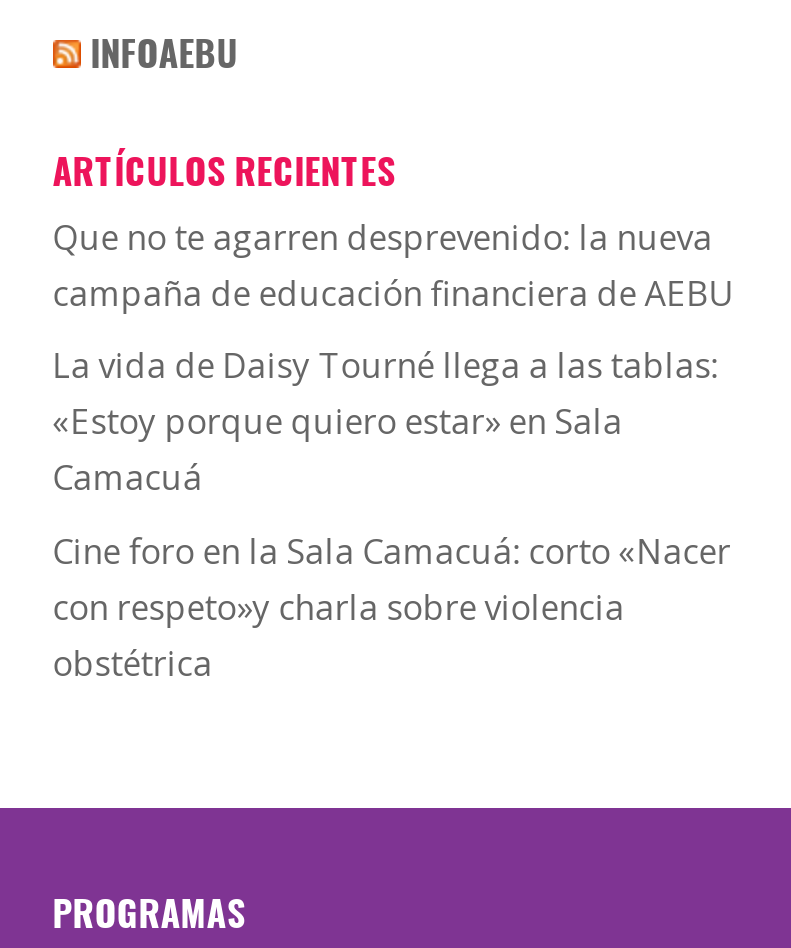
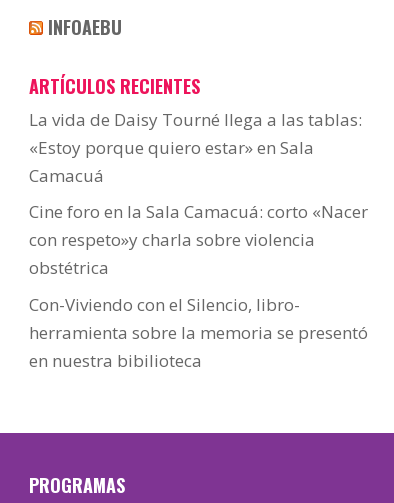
- Que no te agarren desprevenido: la nueva
- campaña de educación financiera de AEBU

moved up: La vida de Daisy Tourné llega a las tablas: | «Estoy porque quiero estar» en Sala | Camacuá | Cine foro en la Sala Camacuá: corto «Nacer | con respeto»y charla sobre violencia | obstétrica

+ Con-Viviendo con el Silencio, libro-
+ herramienta sobre la memoria se presentó
+ en nuestra bibilioteca
